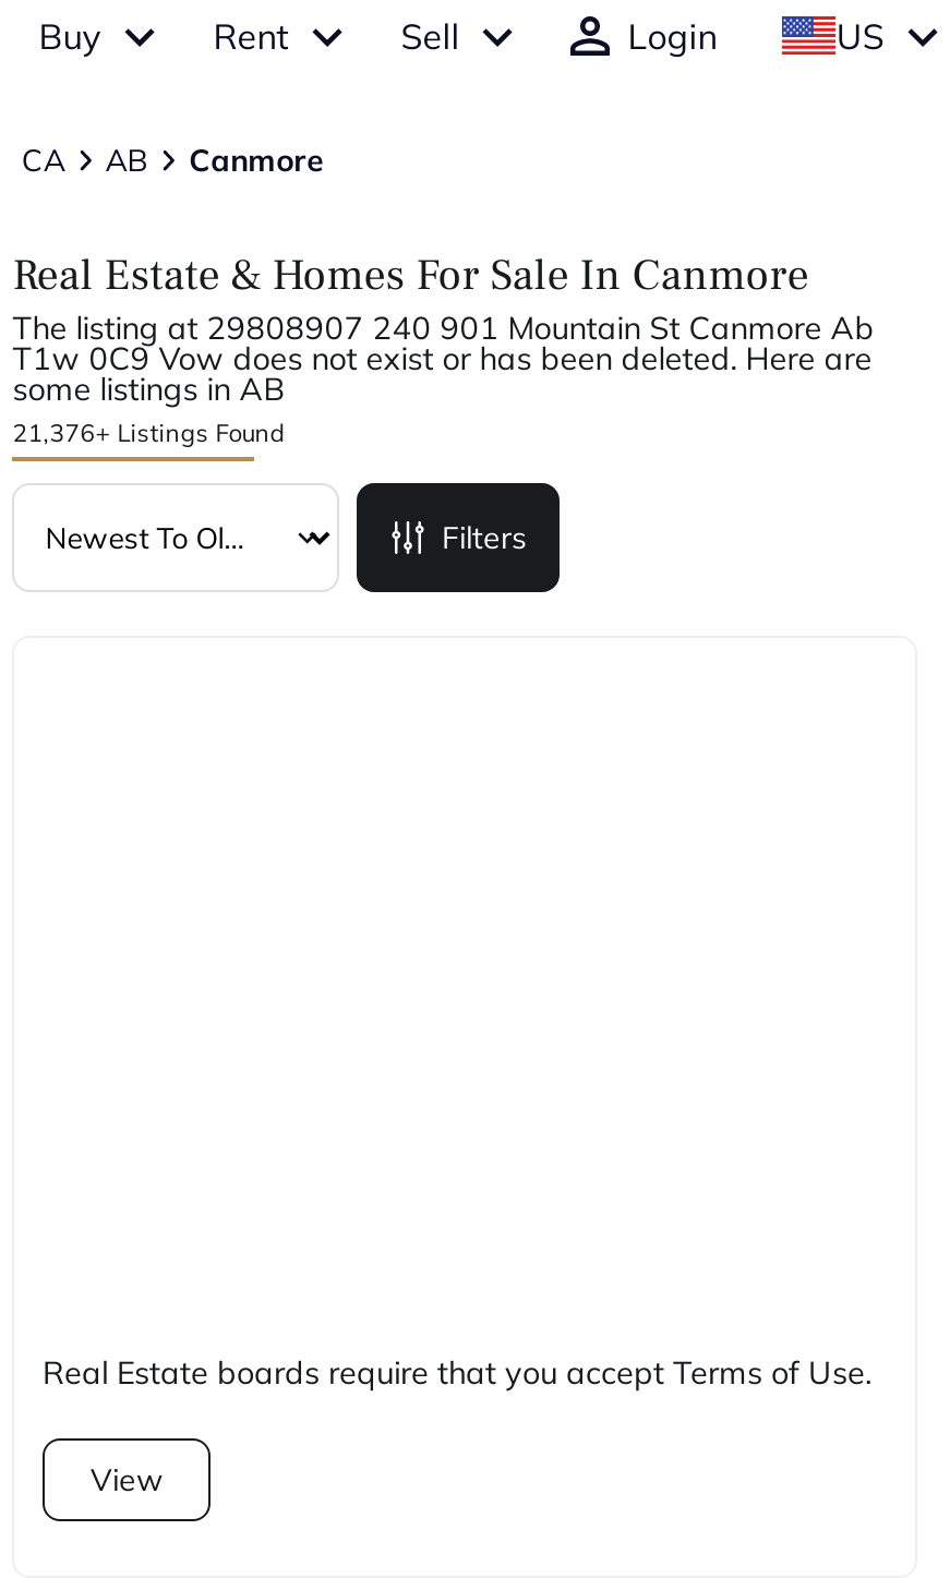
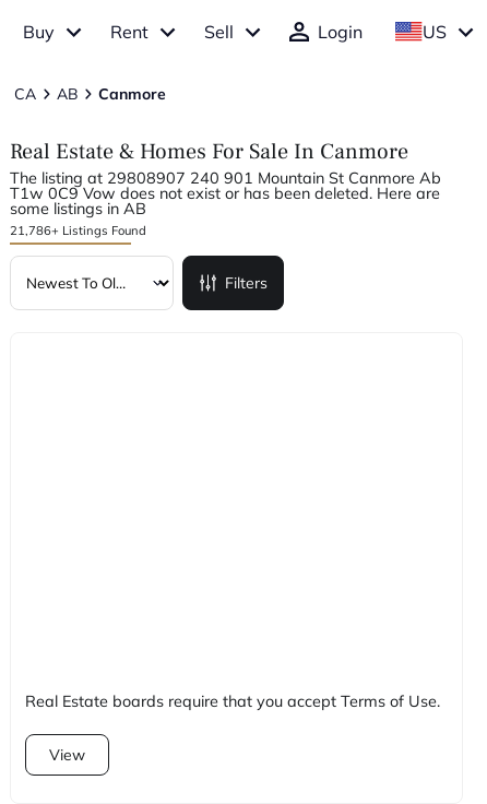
- 21,376+ Listings Found
+ 21,786+ Listings Found
